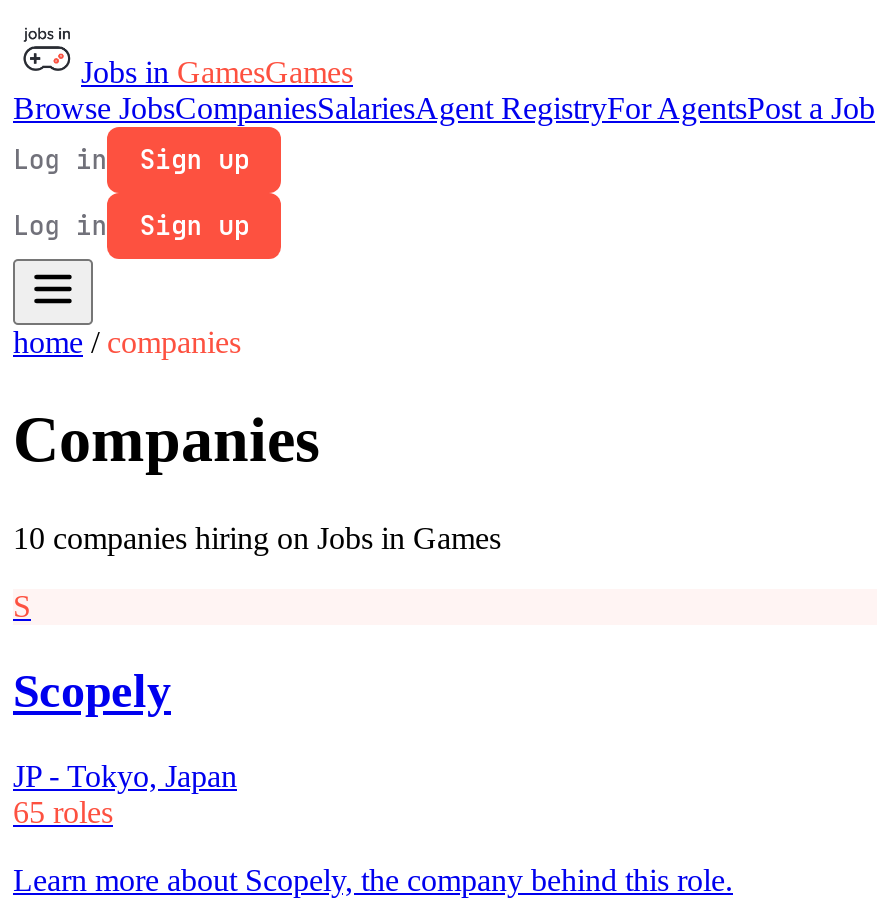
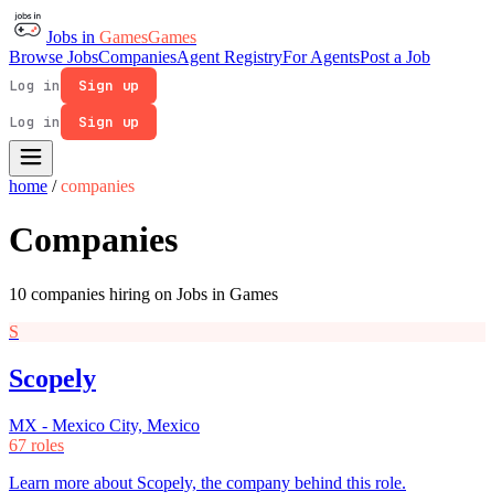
- Browse JobsCompaniesSalariesAgent RegistryFor AgentsPost a Job
+ Browse JobsCompaniesAgent RegistryFor AgentsPost a Job

- JP - Tokyo, Japan
- 65 roles
+ MX - Mexico City, Mexico
+ 67 roles
